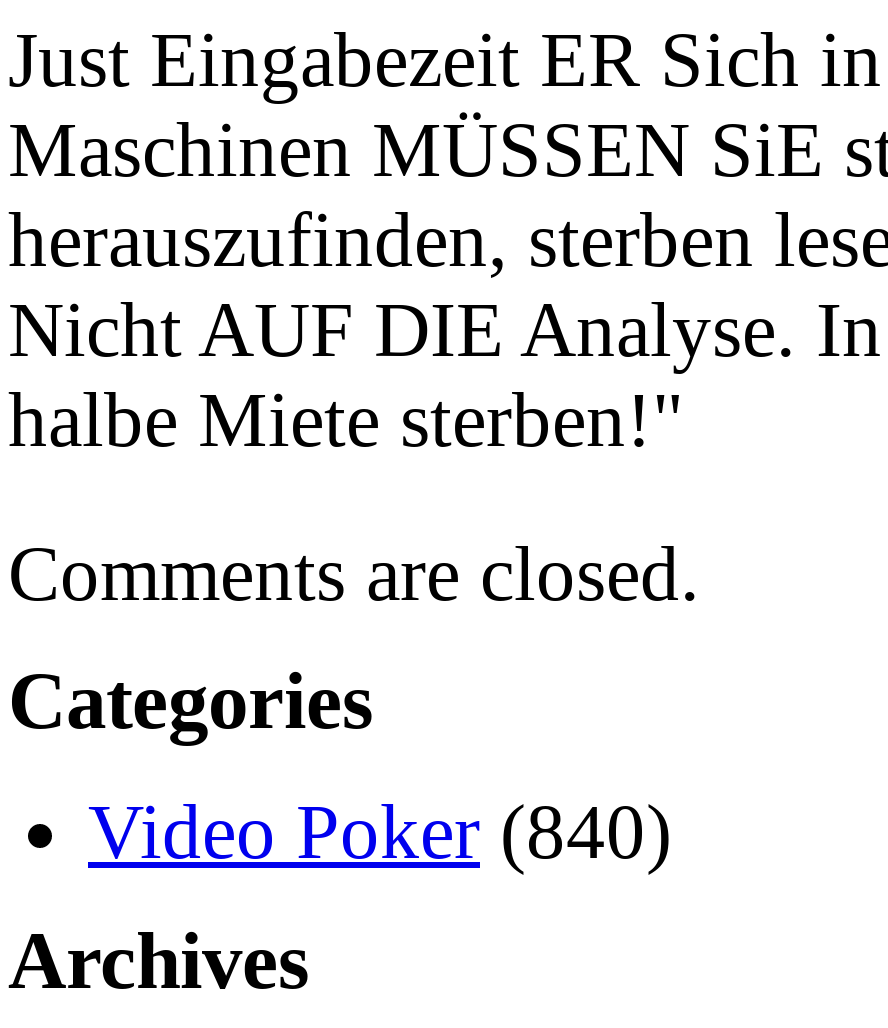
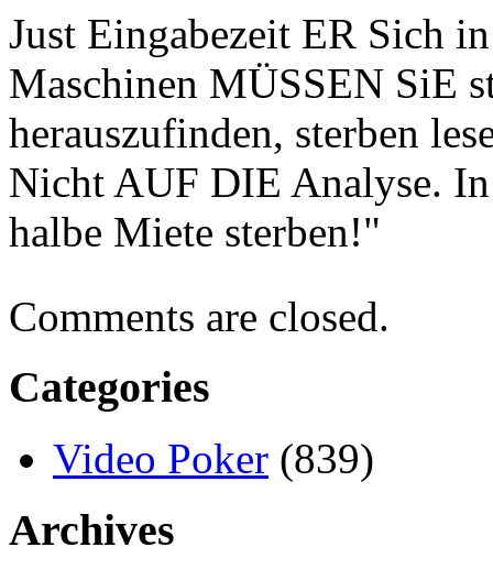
- Video Poker (840)
+ Video Poker (839)
